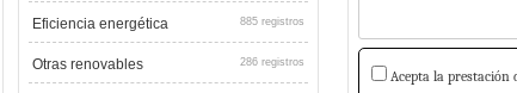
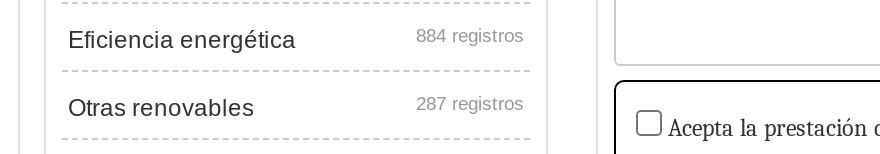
- 885 registros
+ 884 registros

- 286 registros
+ 287 registros
